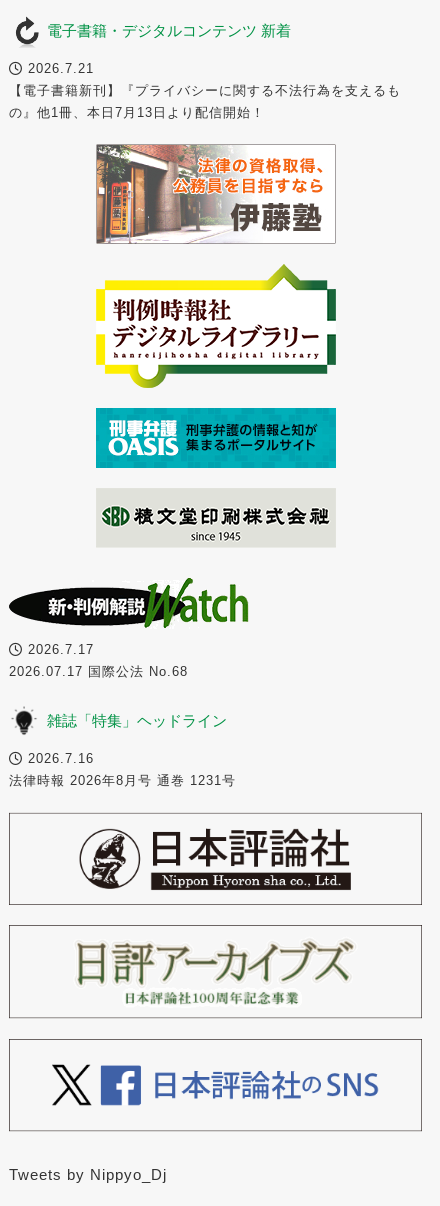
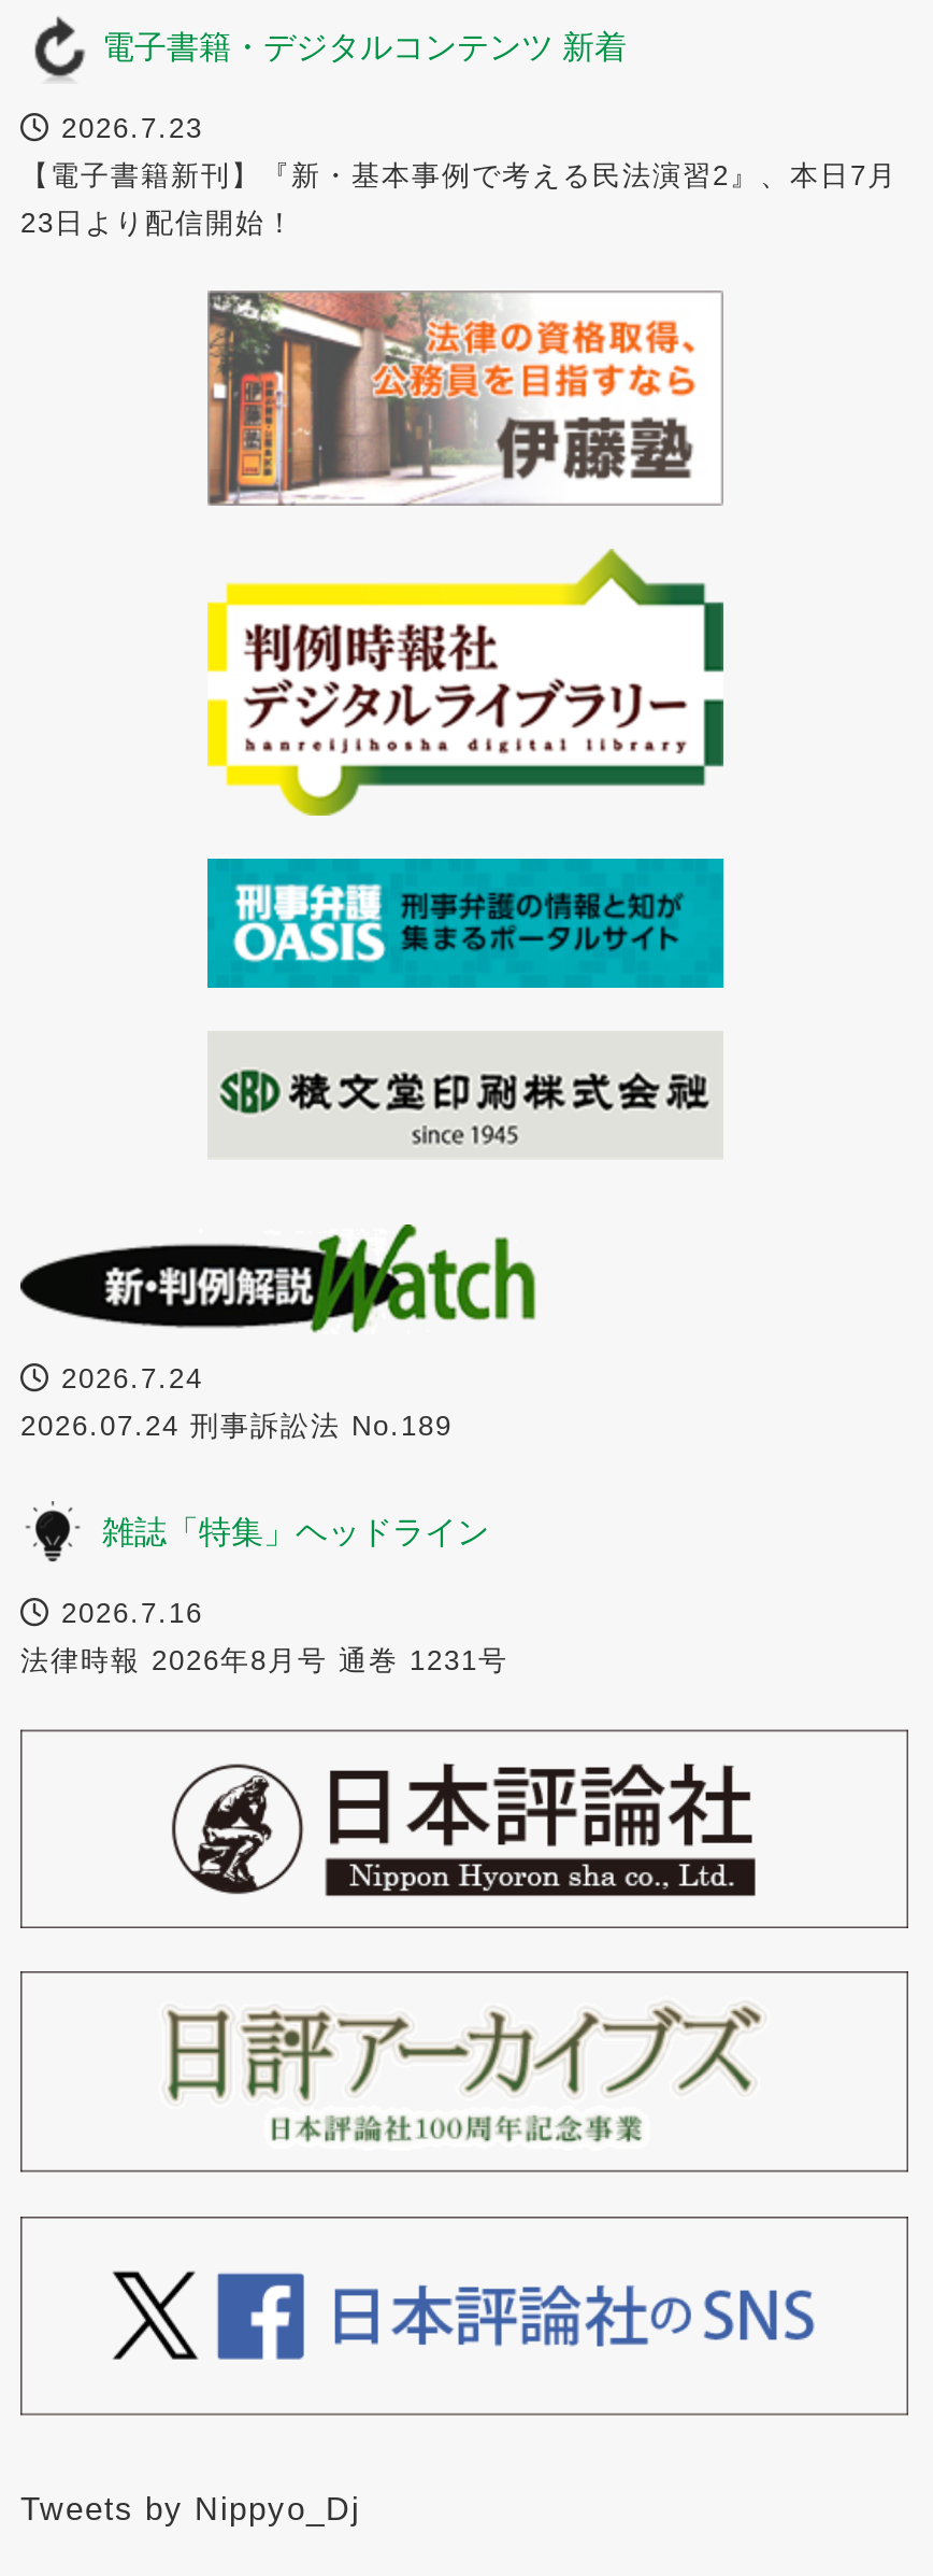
- 2026.7.21
+ 2026.7.23

- 【電子書籍新刊】『プライバシーに関する不法行為を支えるも
+ 【電子書籍新刊】『新・基本事例で考える民法演習2』、本日7月

- の』他1冊、本日7月13日より配信開始！
+ 23日より配信開始！

- 2026.7.17
+ 2026.7.24

- 2026.07.17 国際公法 No.68
+ 2026.07.24 刑事訴訟法 No.189
